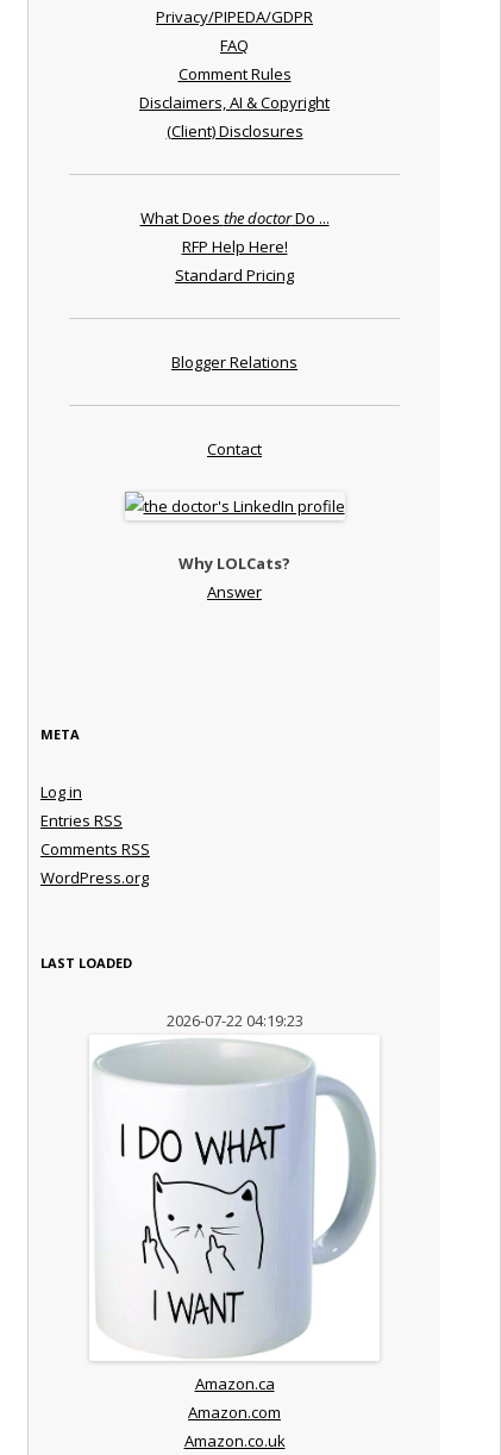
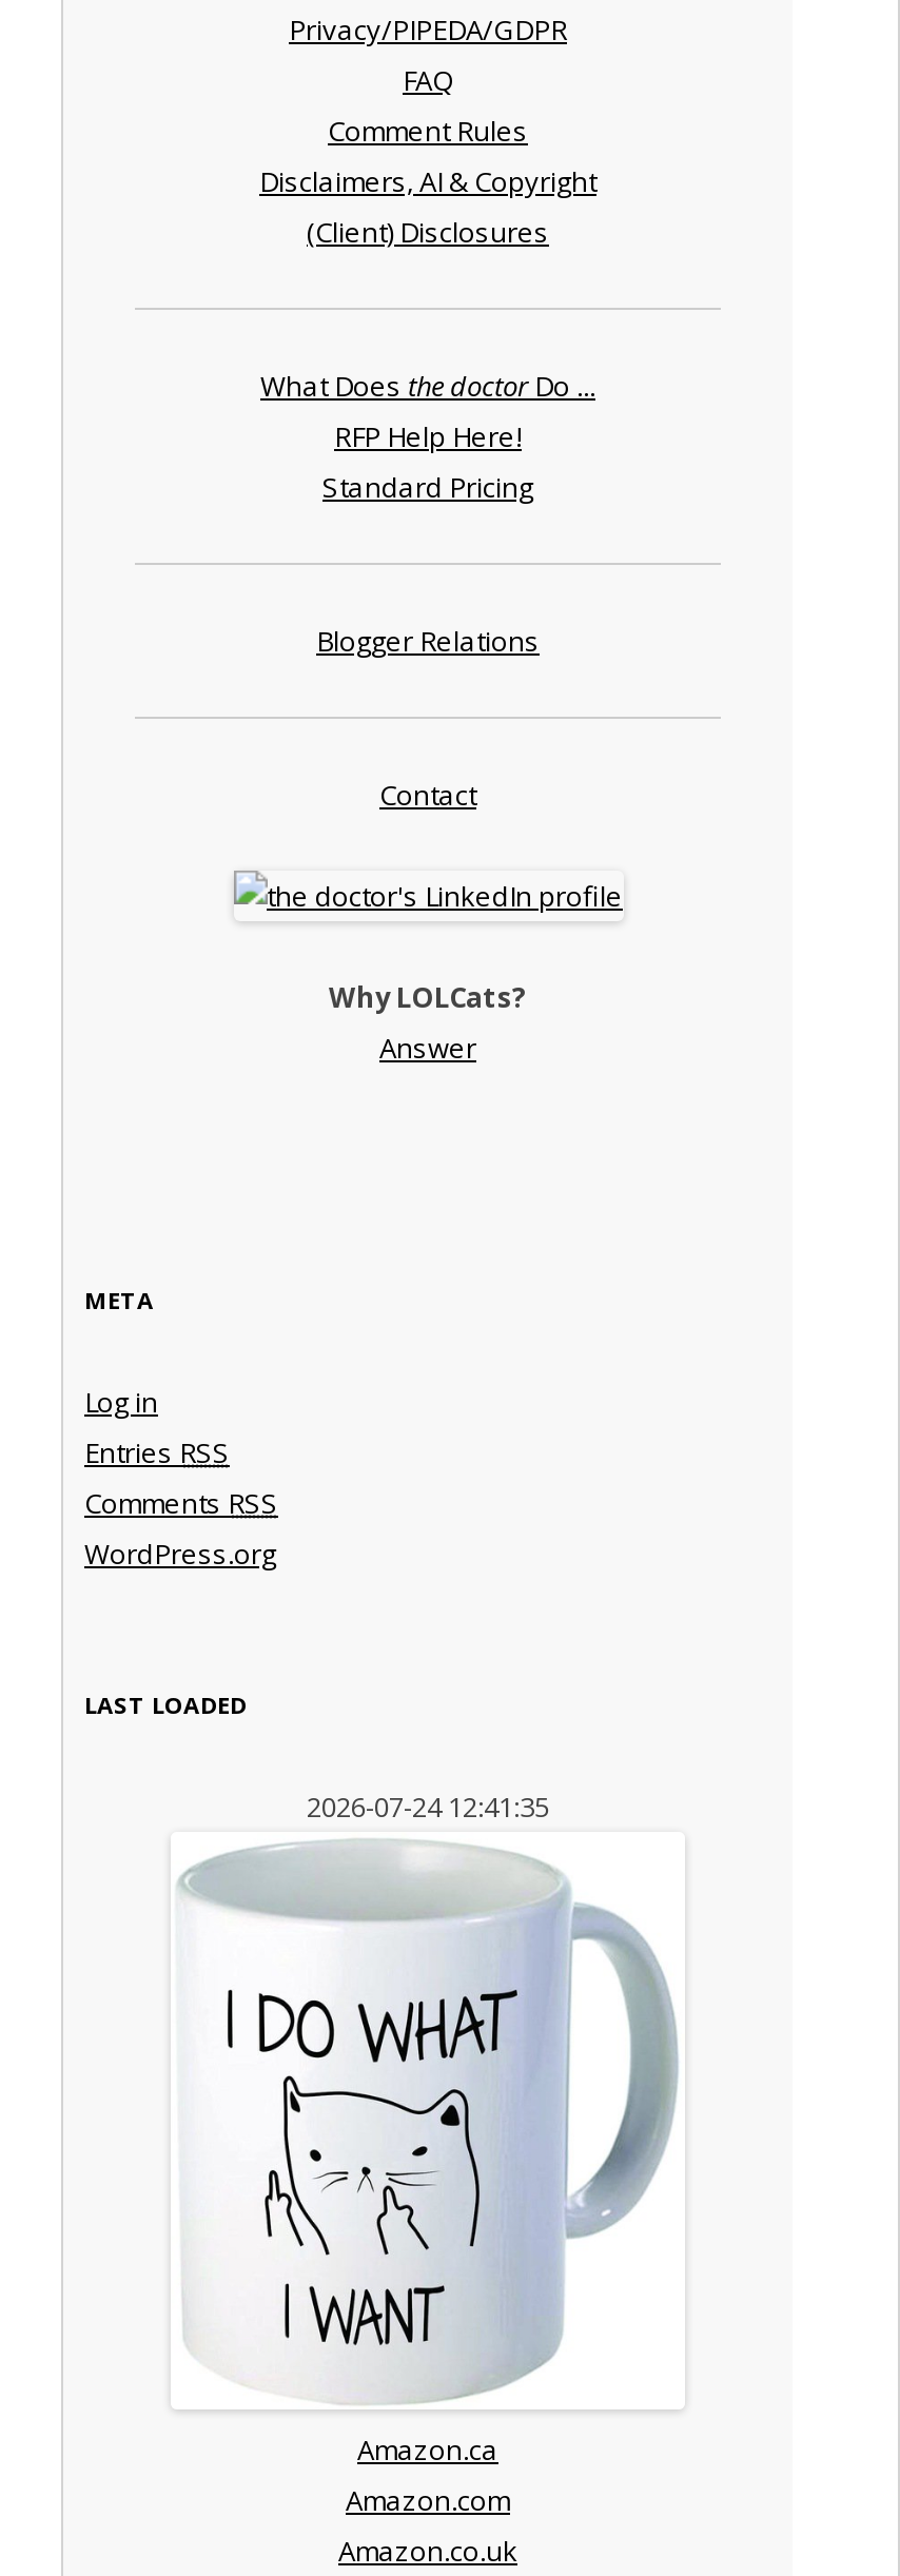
- 2026-07-22 04:19:23
+ 2026-07-24 12:41:35
